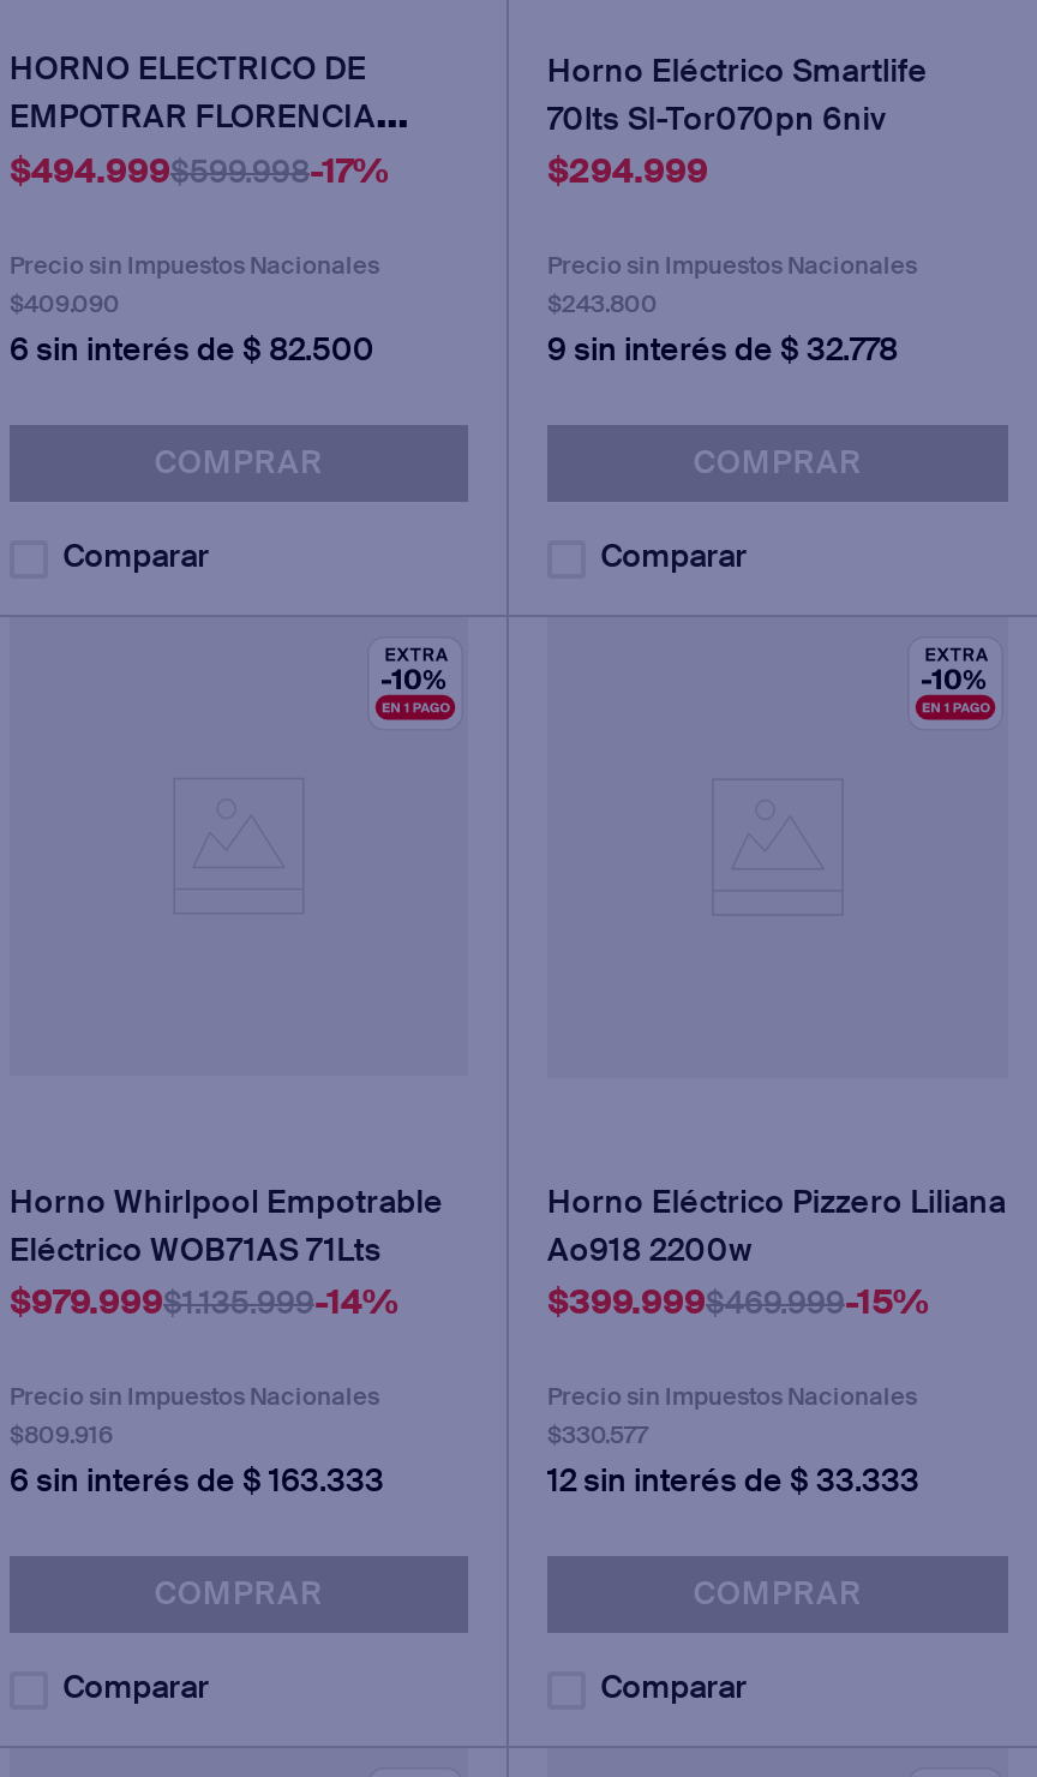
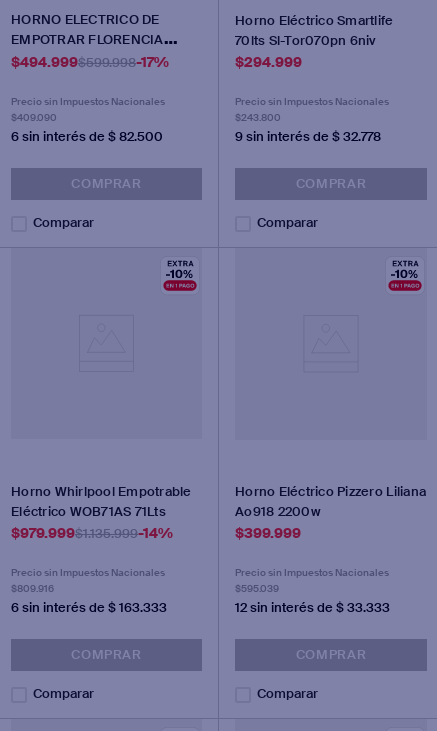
- $399.999$469.999-15%
+ $399.999

- $330.577
+ $595.039
